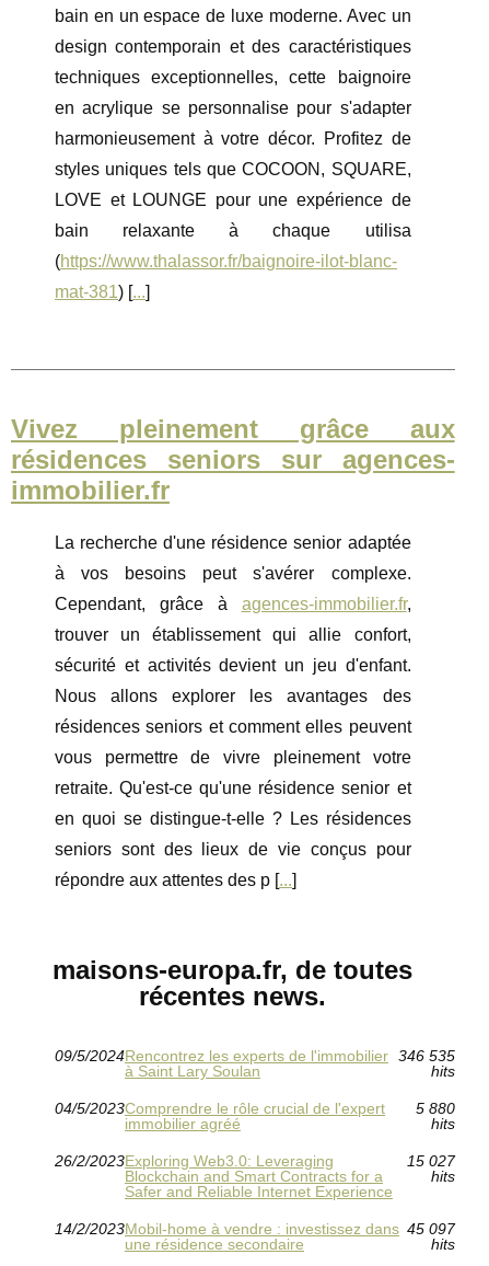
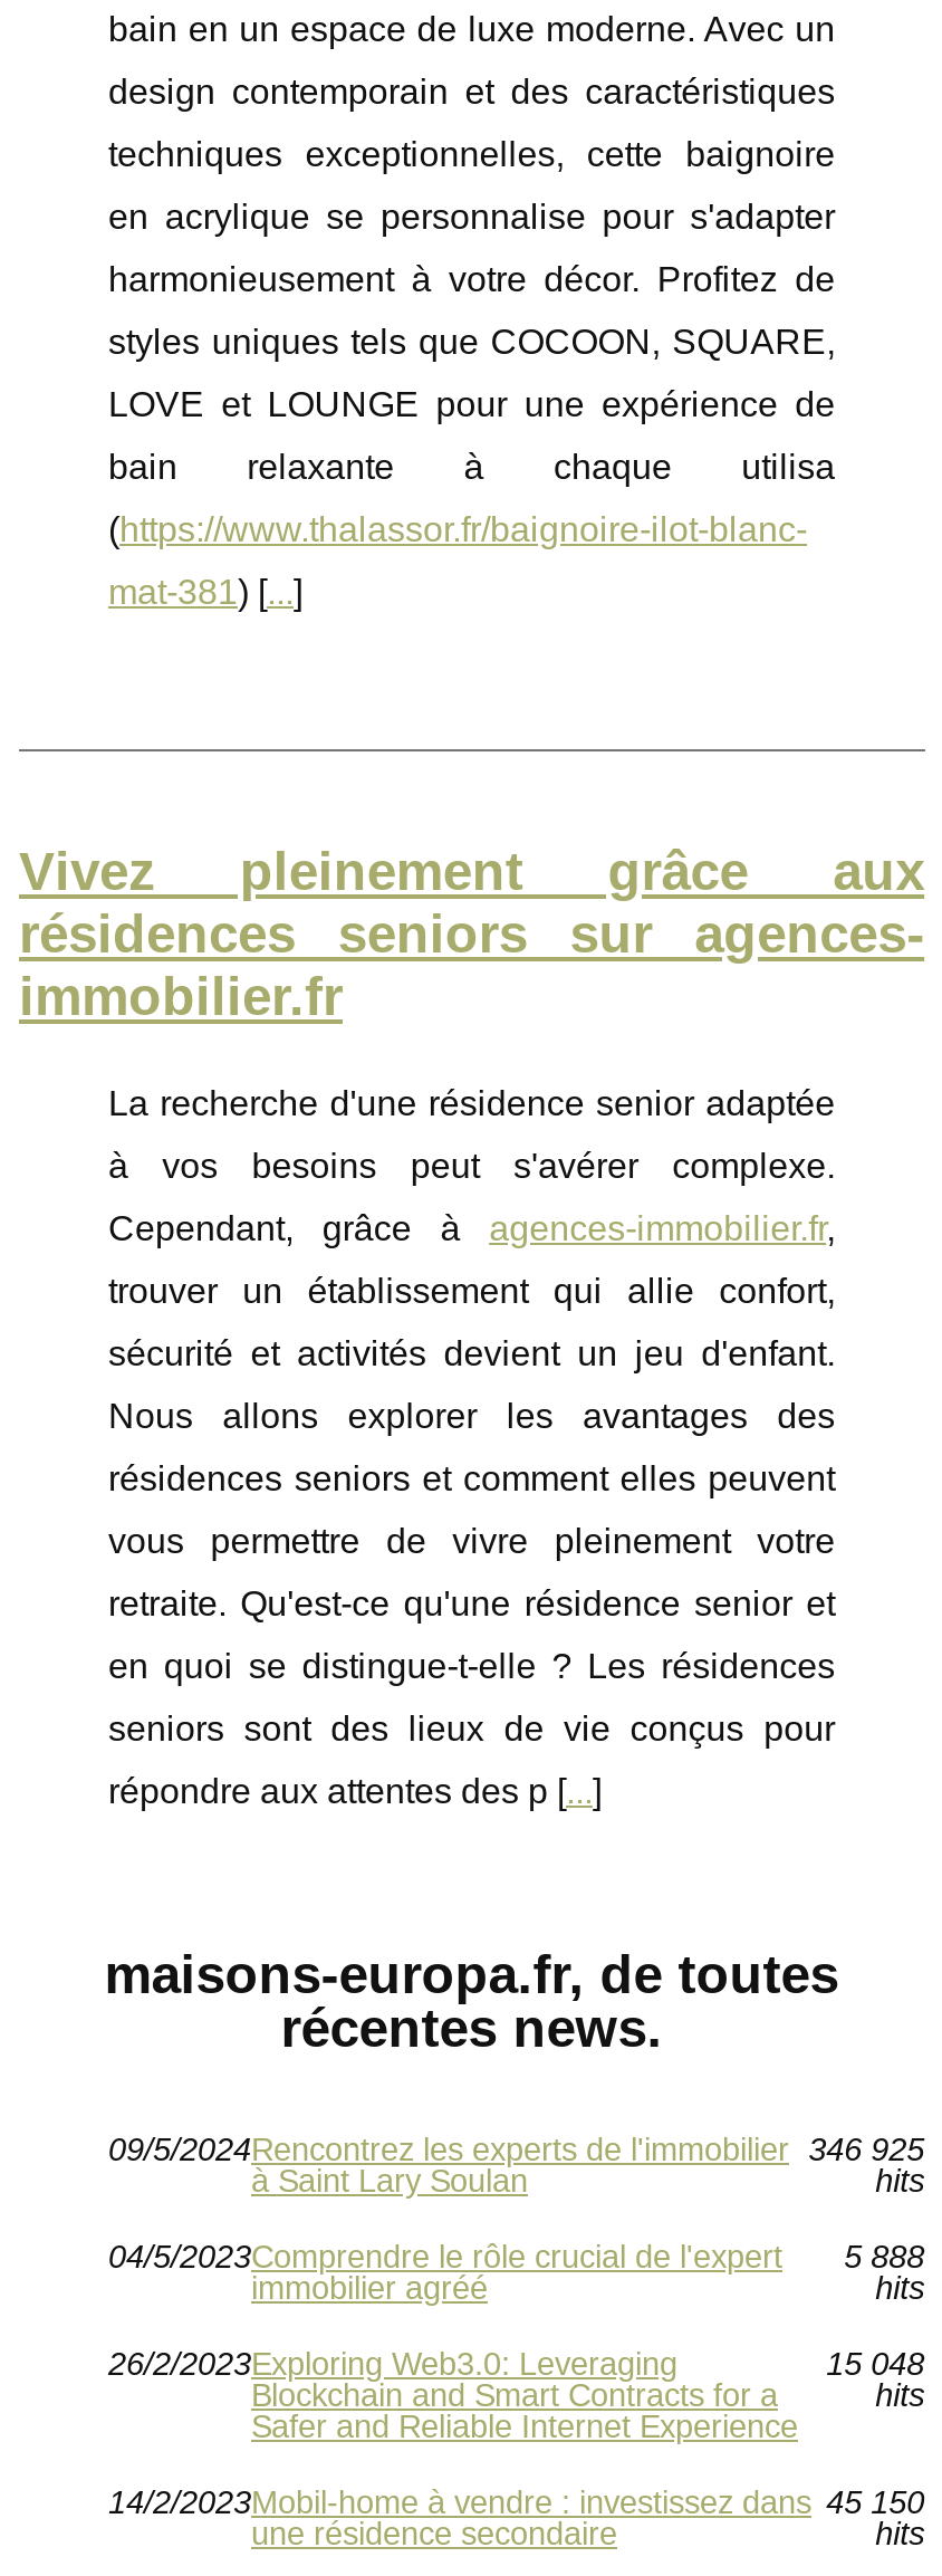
- 09/5/2024Rencontrez les experts de l'immobilier 346 535
+ 09/5/2024Rencontrez les experts de l'immobilier 346 925

- 04/5/2023Comprendre le rôle crucial de l'expert 5 880
+ 04/5/2023Comprendre le rôle crucial de l'expert 5 888

- 15 027
+ 15 048

- 14/2/2023Mobil-home à vendre : investissez dans 45 097
+ 14/2/2023Mobil-home à vendre : investissez dans 45 150
